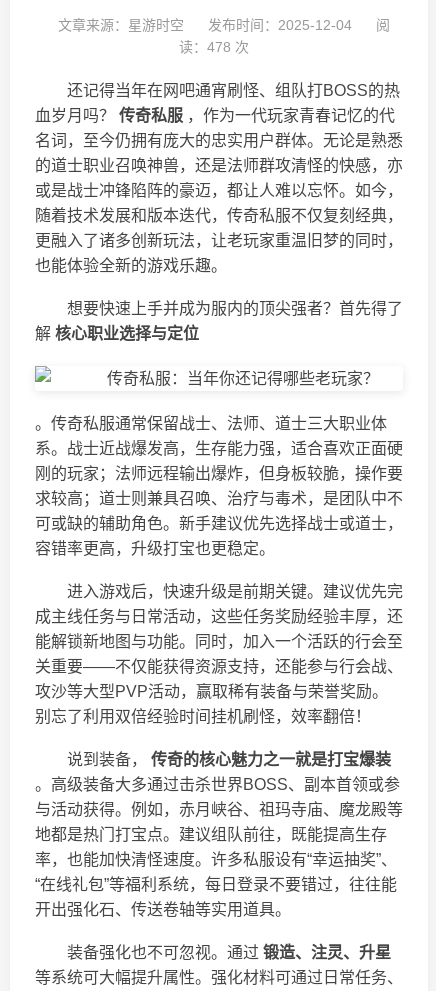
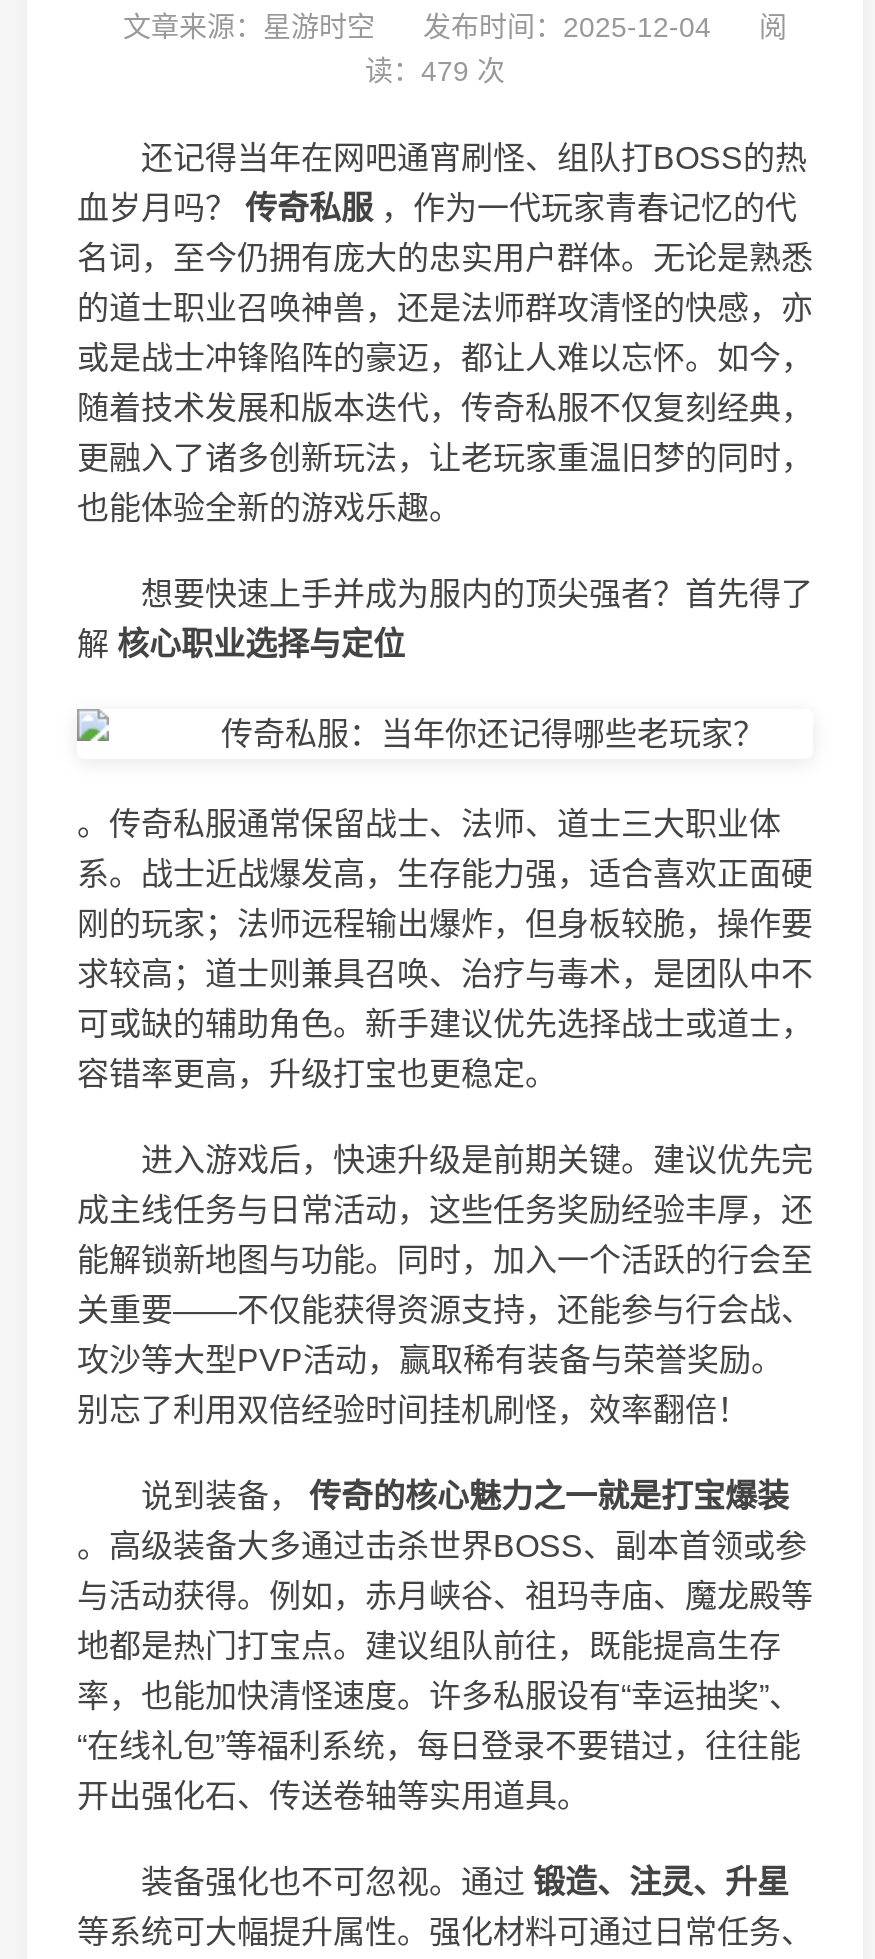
- 读：478 次
+ 读：479 次
